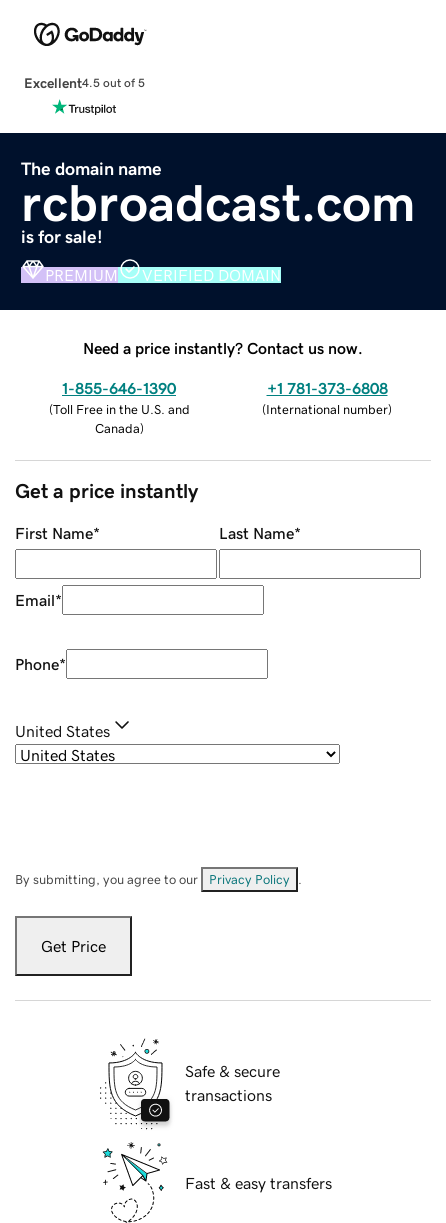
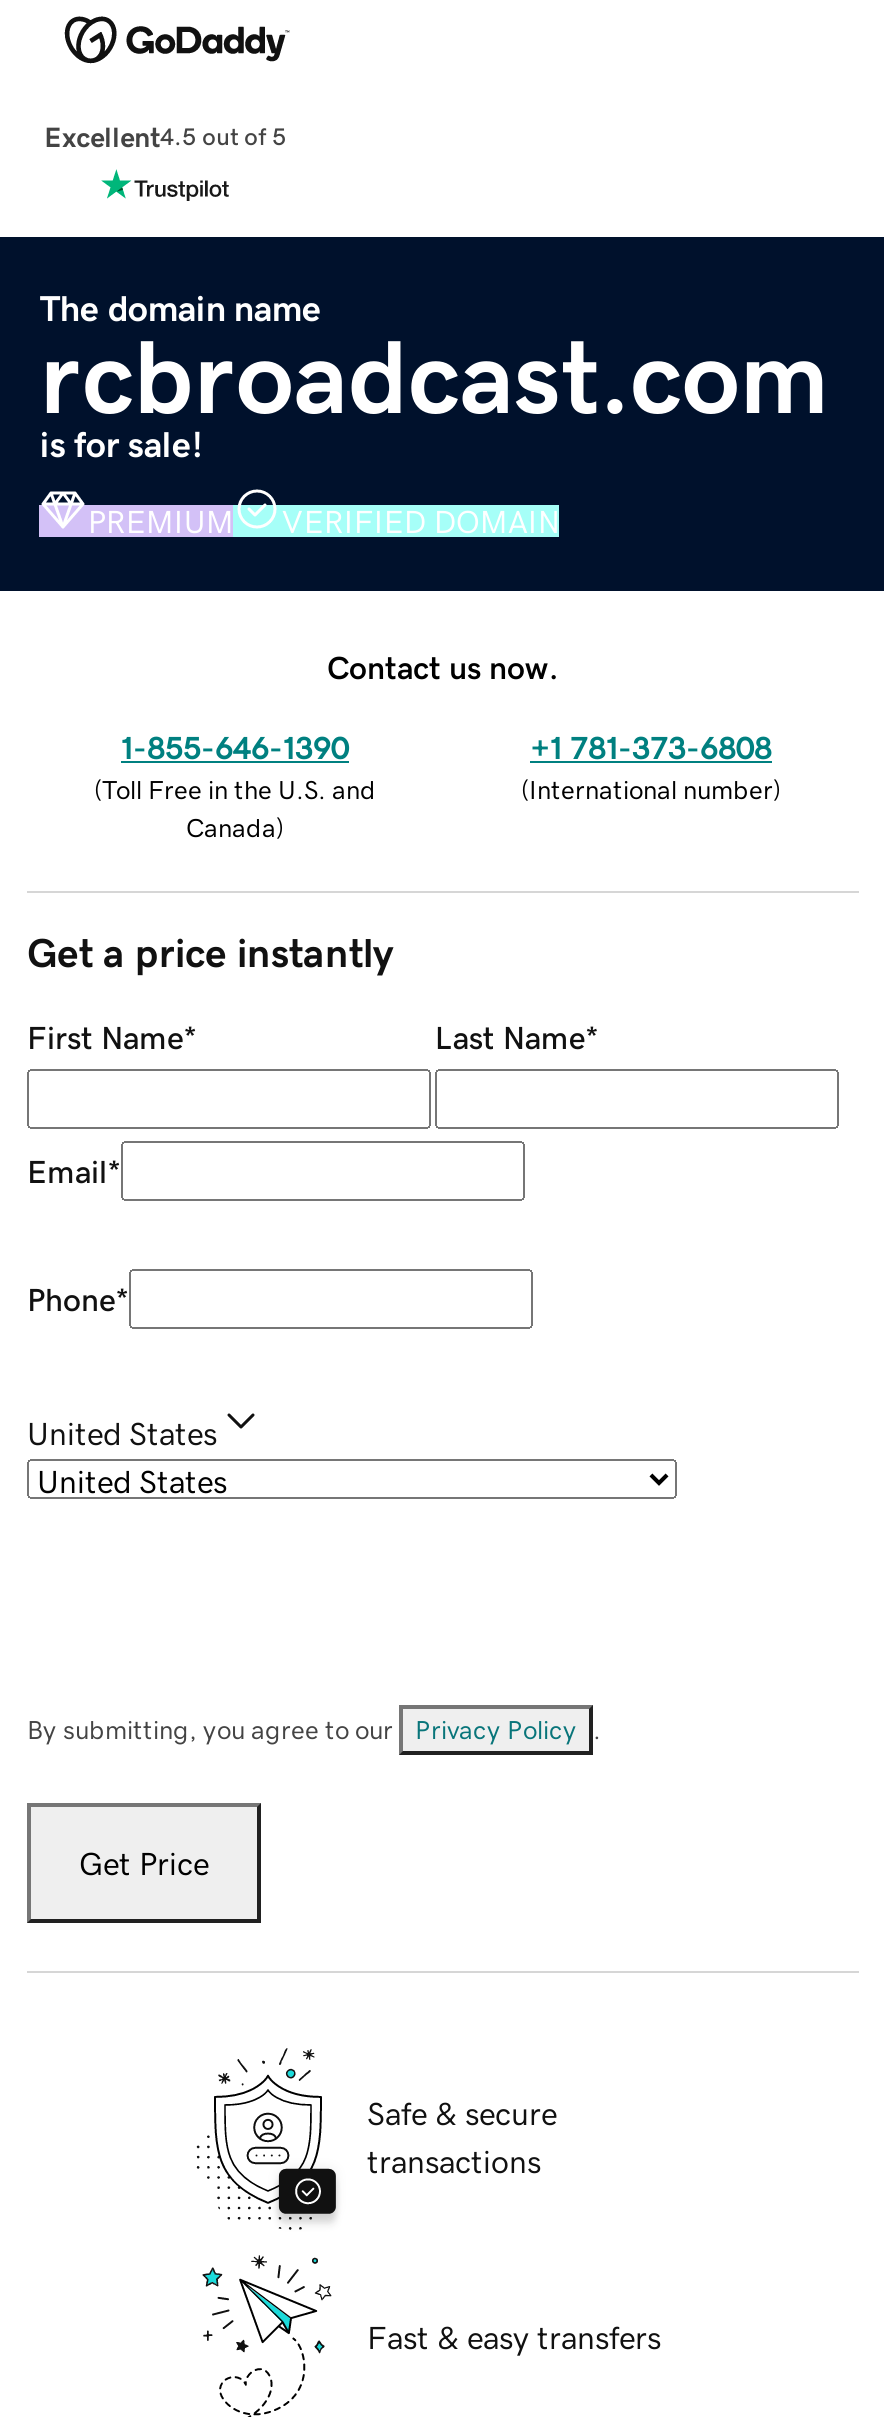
- Need a price instantly? Contact us now.
+ Contact us now.
